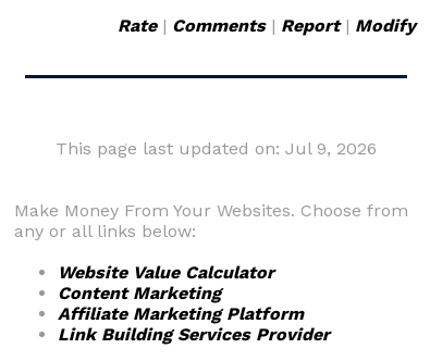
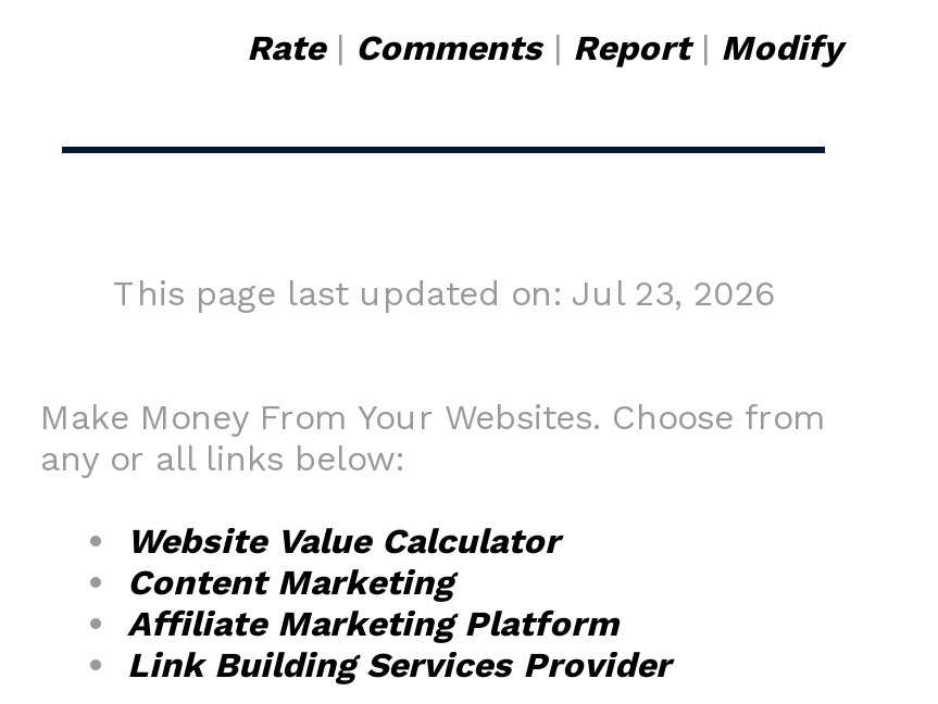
- This page last updated on: Jul 9, 2026
+ This page last updated on: Jul 23, 2026
